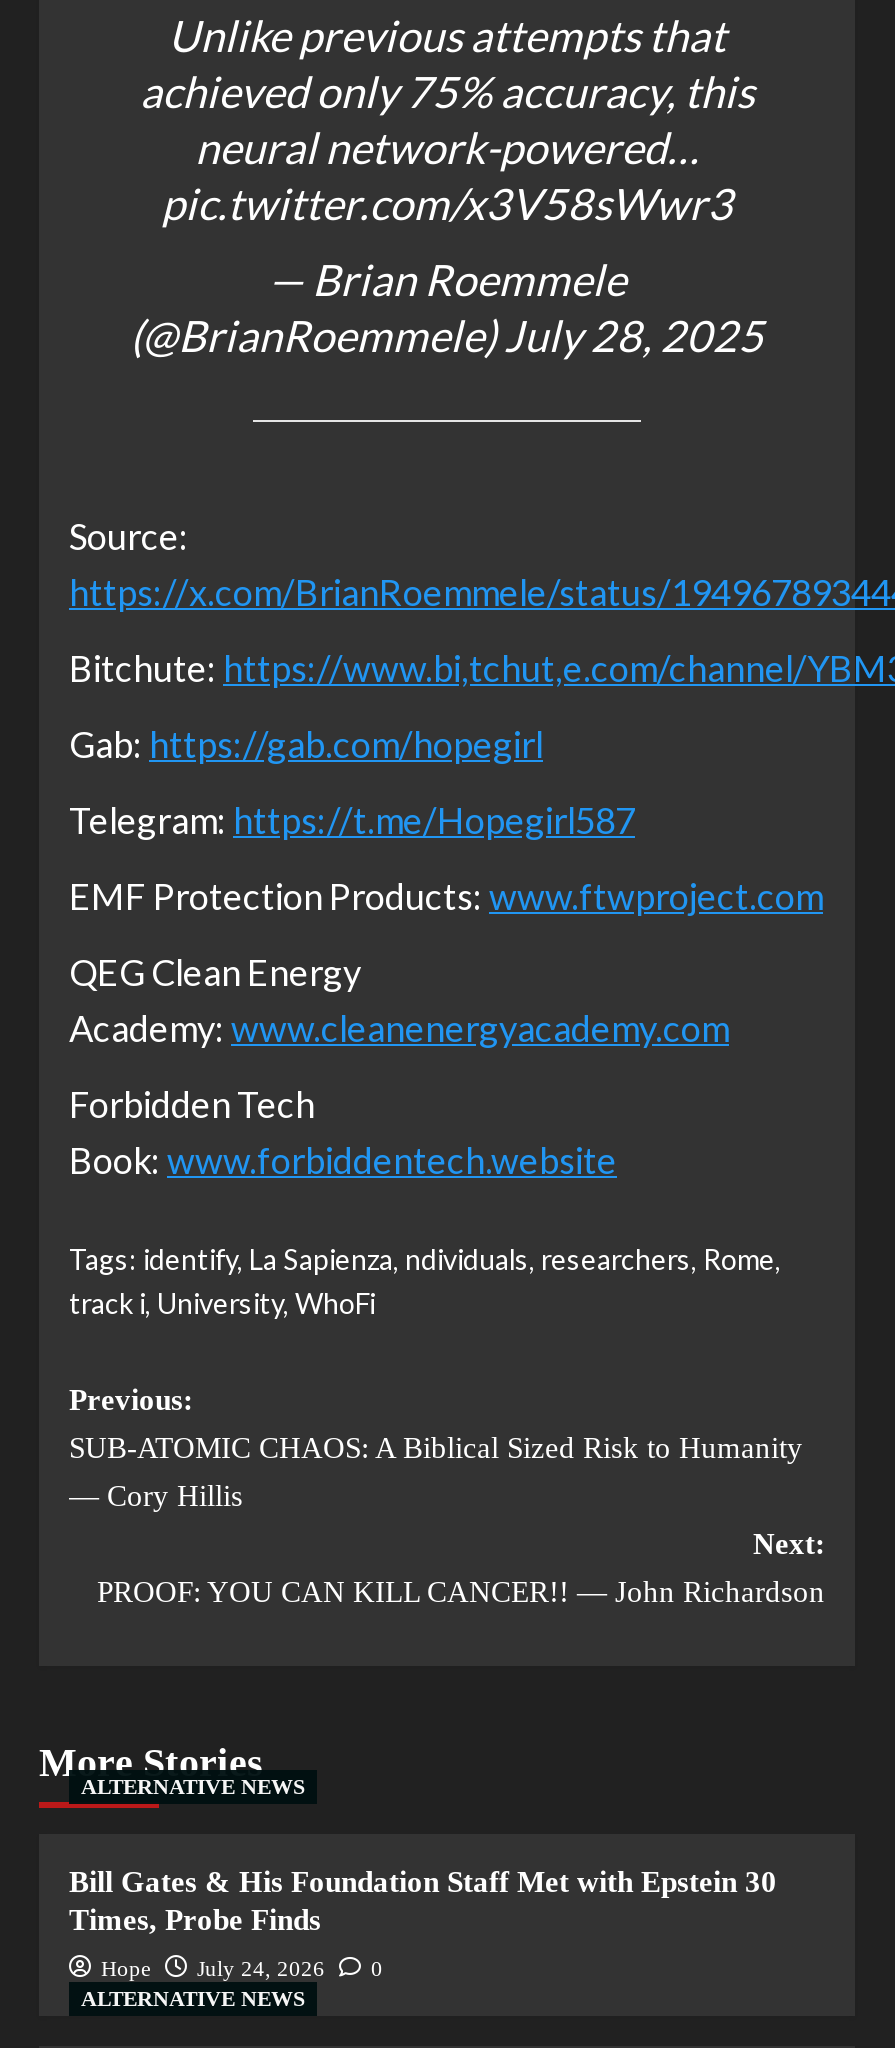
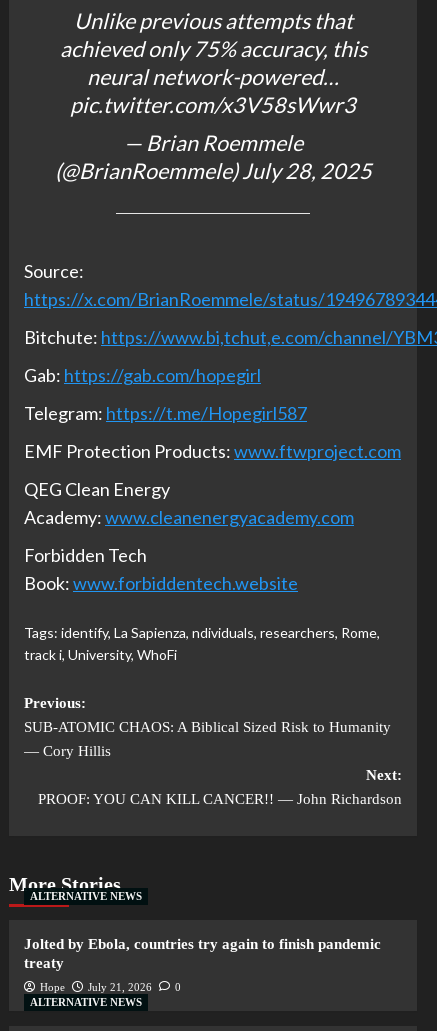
- Bill Gates & His Foundation Staff Met with Epstein 30
- Times, Probe Finds
+ Jolted by Ebola, countries try again to finish pandemic
+ treaty

- Hope July 24, 2026 0
+ Hope July 21, 2026 0
